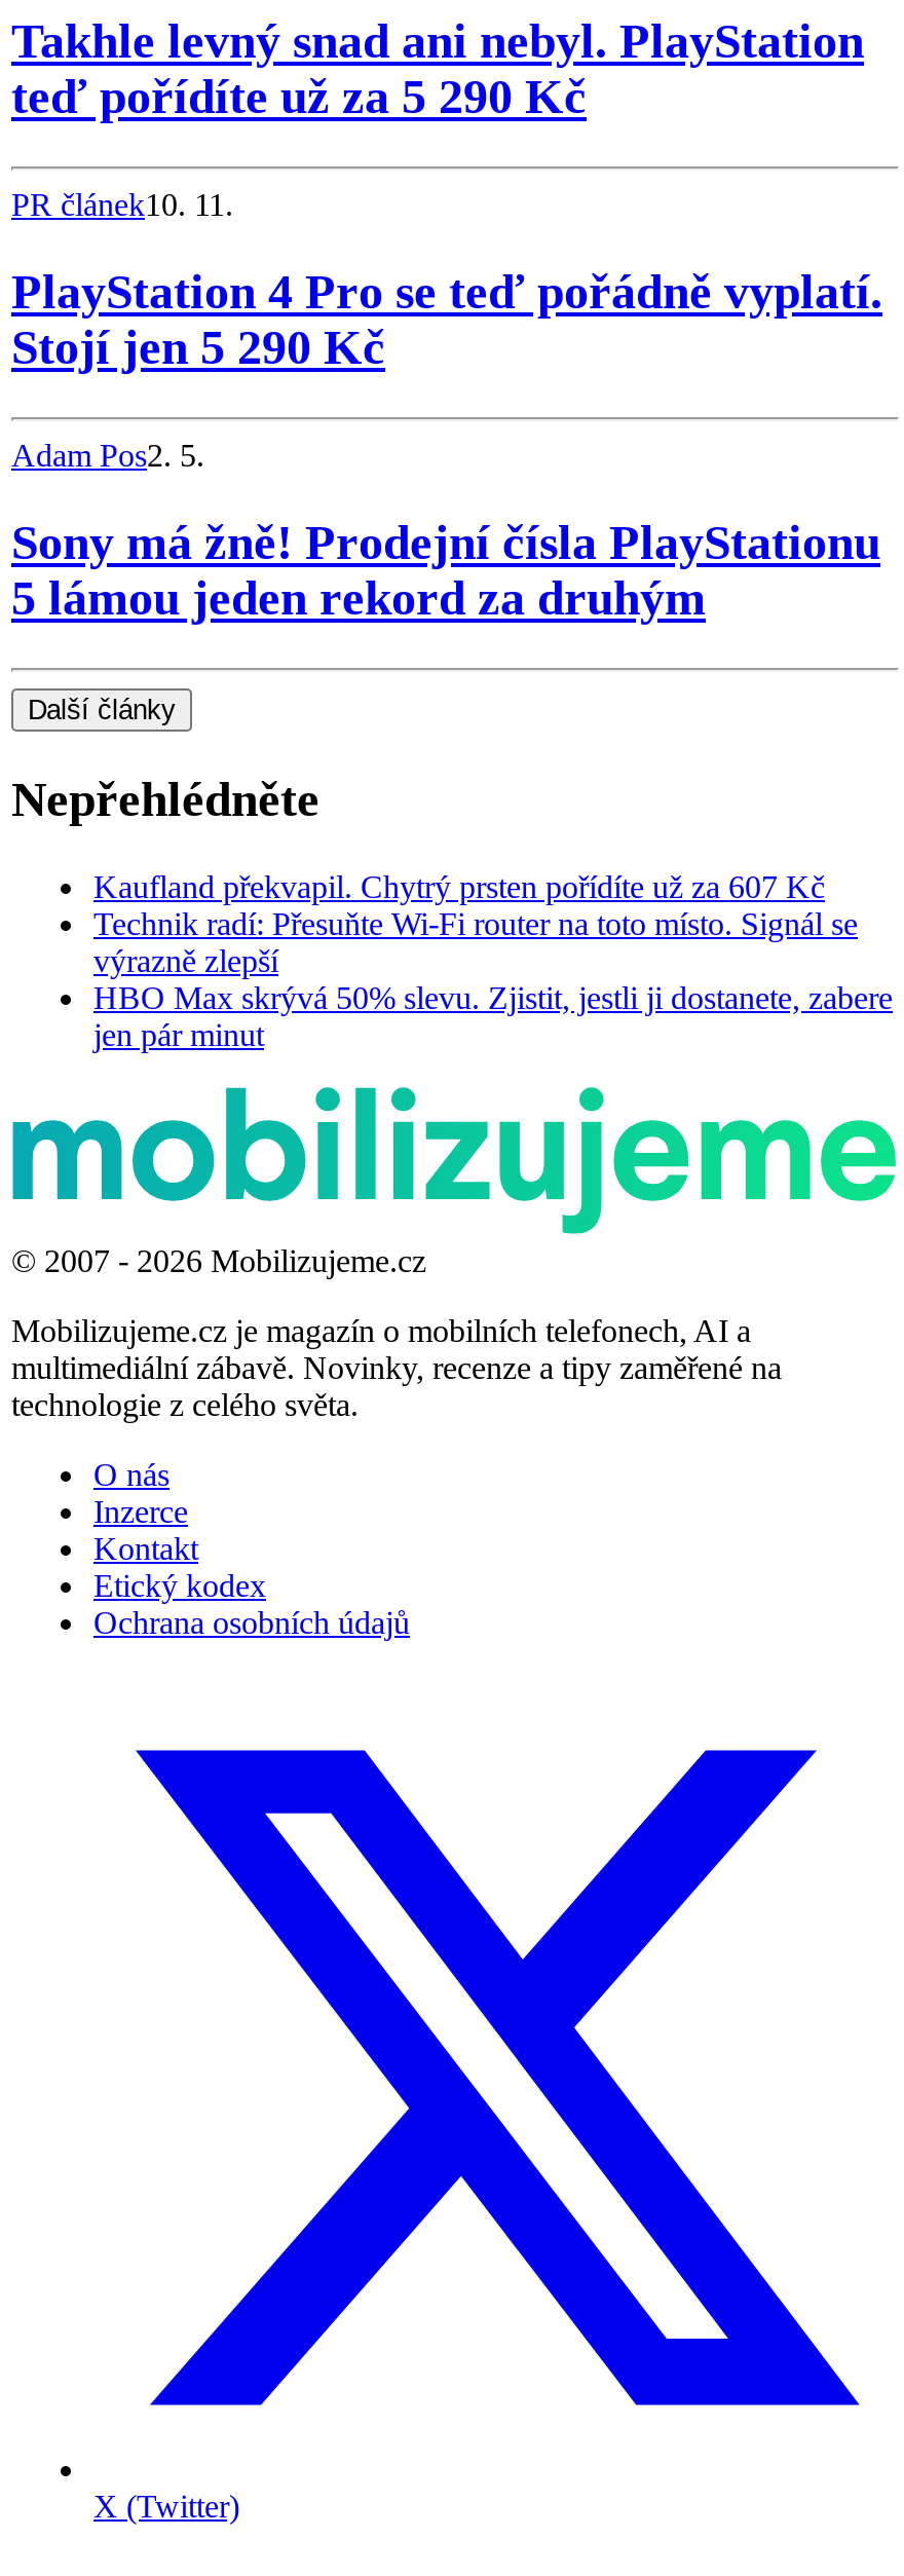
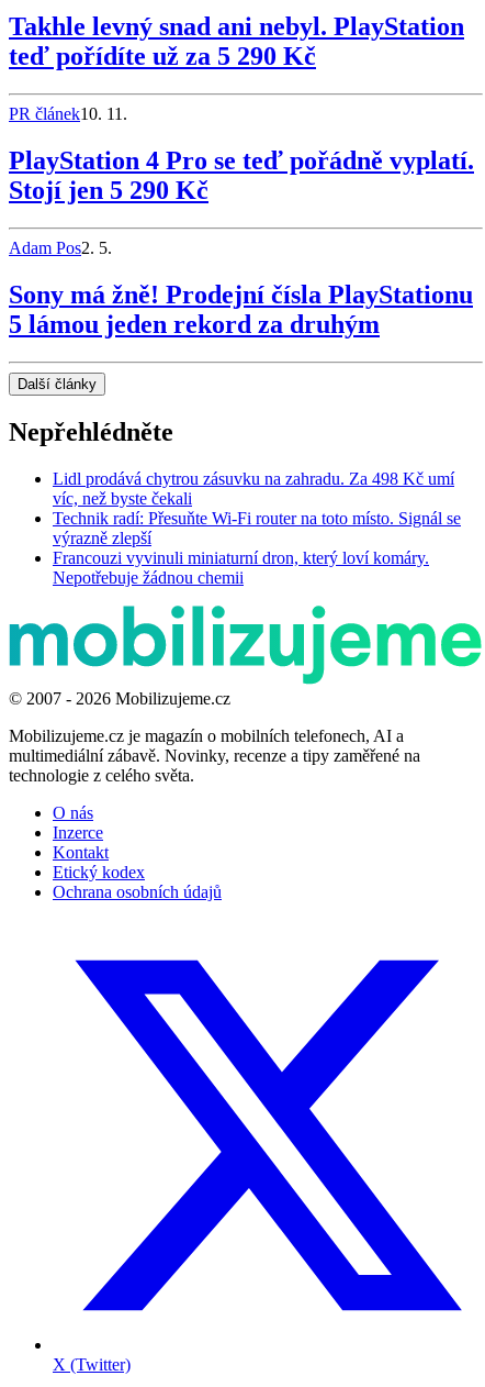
- Kaufland překvapil. Chytrý prsten pořídíte už za 607 Kč
+ Lidl prodává chytrou zásuvku na zahradu. Za 498 Kč umí
+ víc, než byste čekali

- HBO Max skrývá 50% slevu. Zjistit, jestli ji dostanete, zabere
- jen pár minut
+ Francouzi vyvinuli miniaturní dron, který loví komáry.
+ Nepotřebuje žádnou chemii
